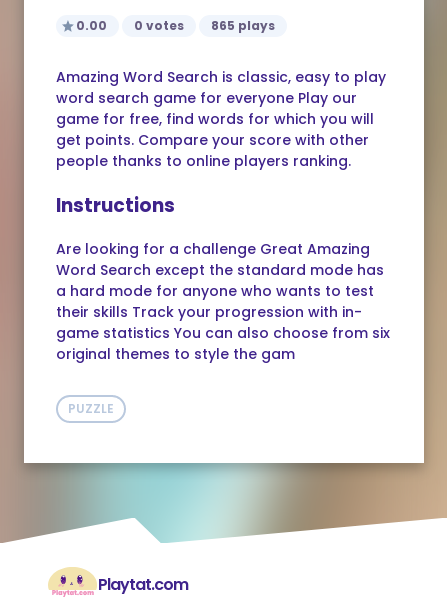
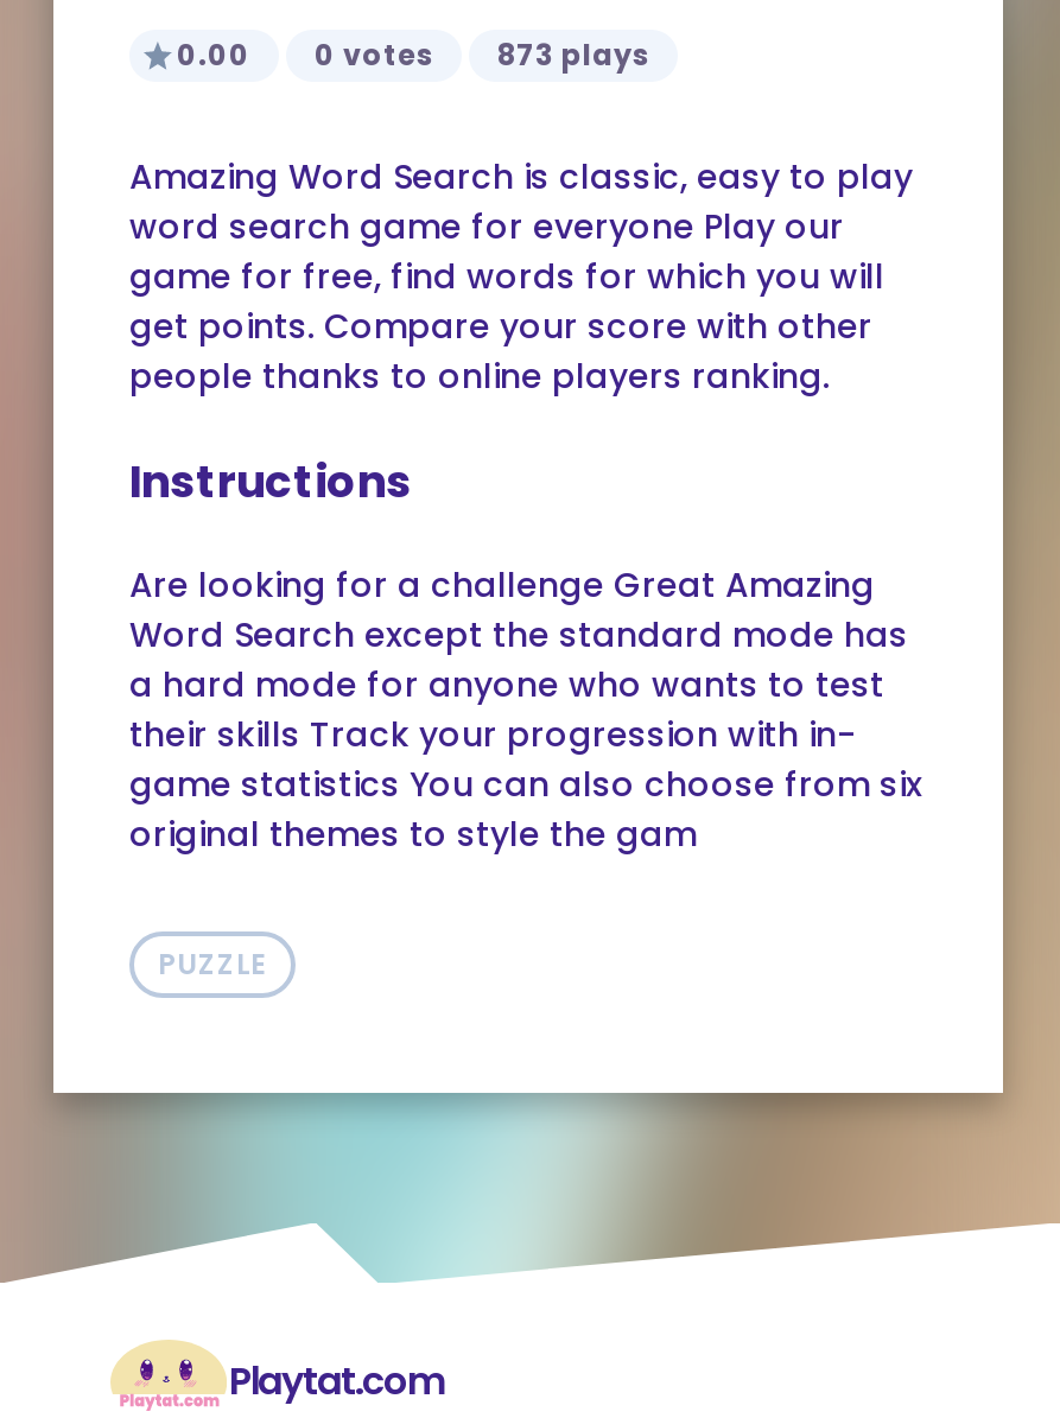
- 0.00 0 votes 865 plays
+ 0.00 0 votes 873 plays
